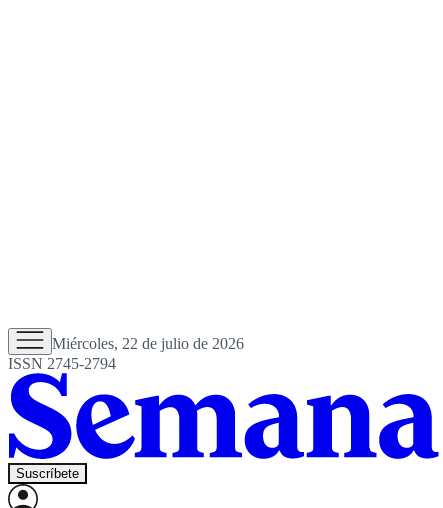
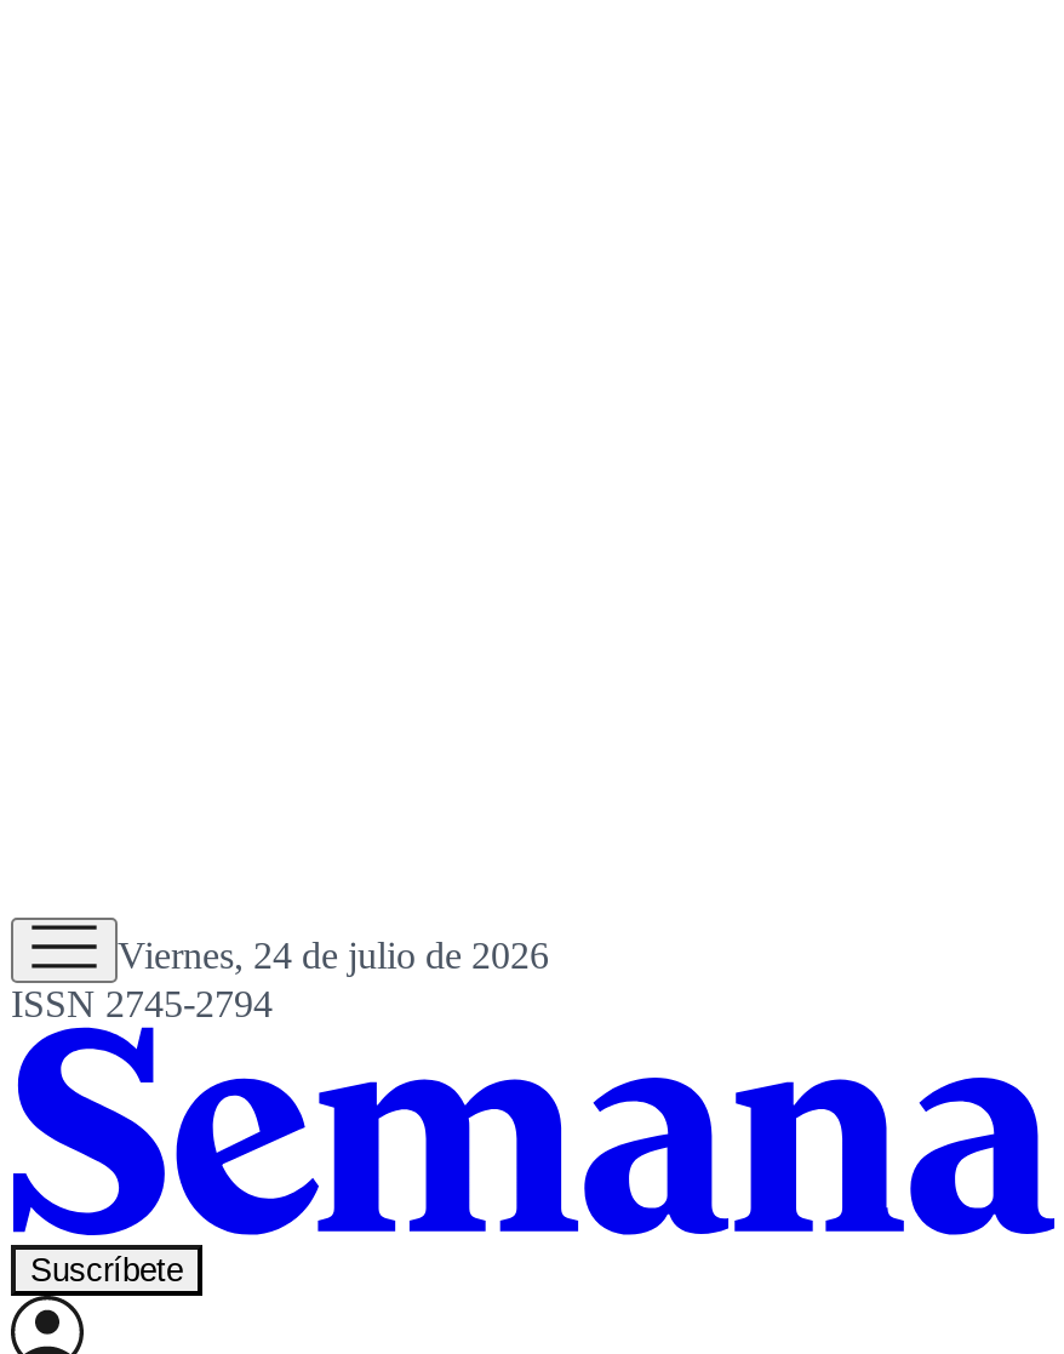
- Miércoles, 22 de julio de 2026
+ Viernes, 24 de julio de 2026
